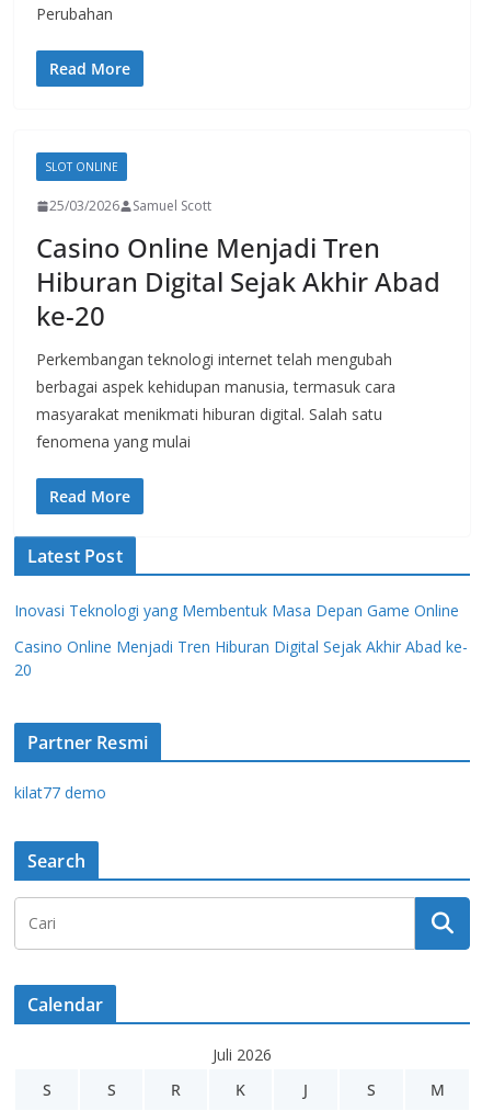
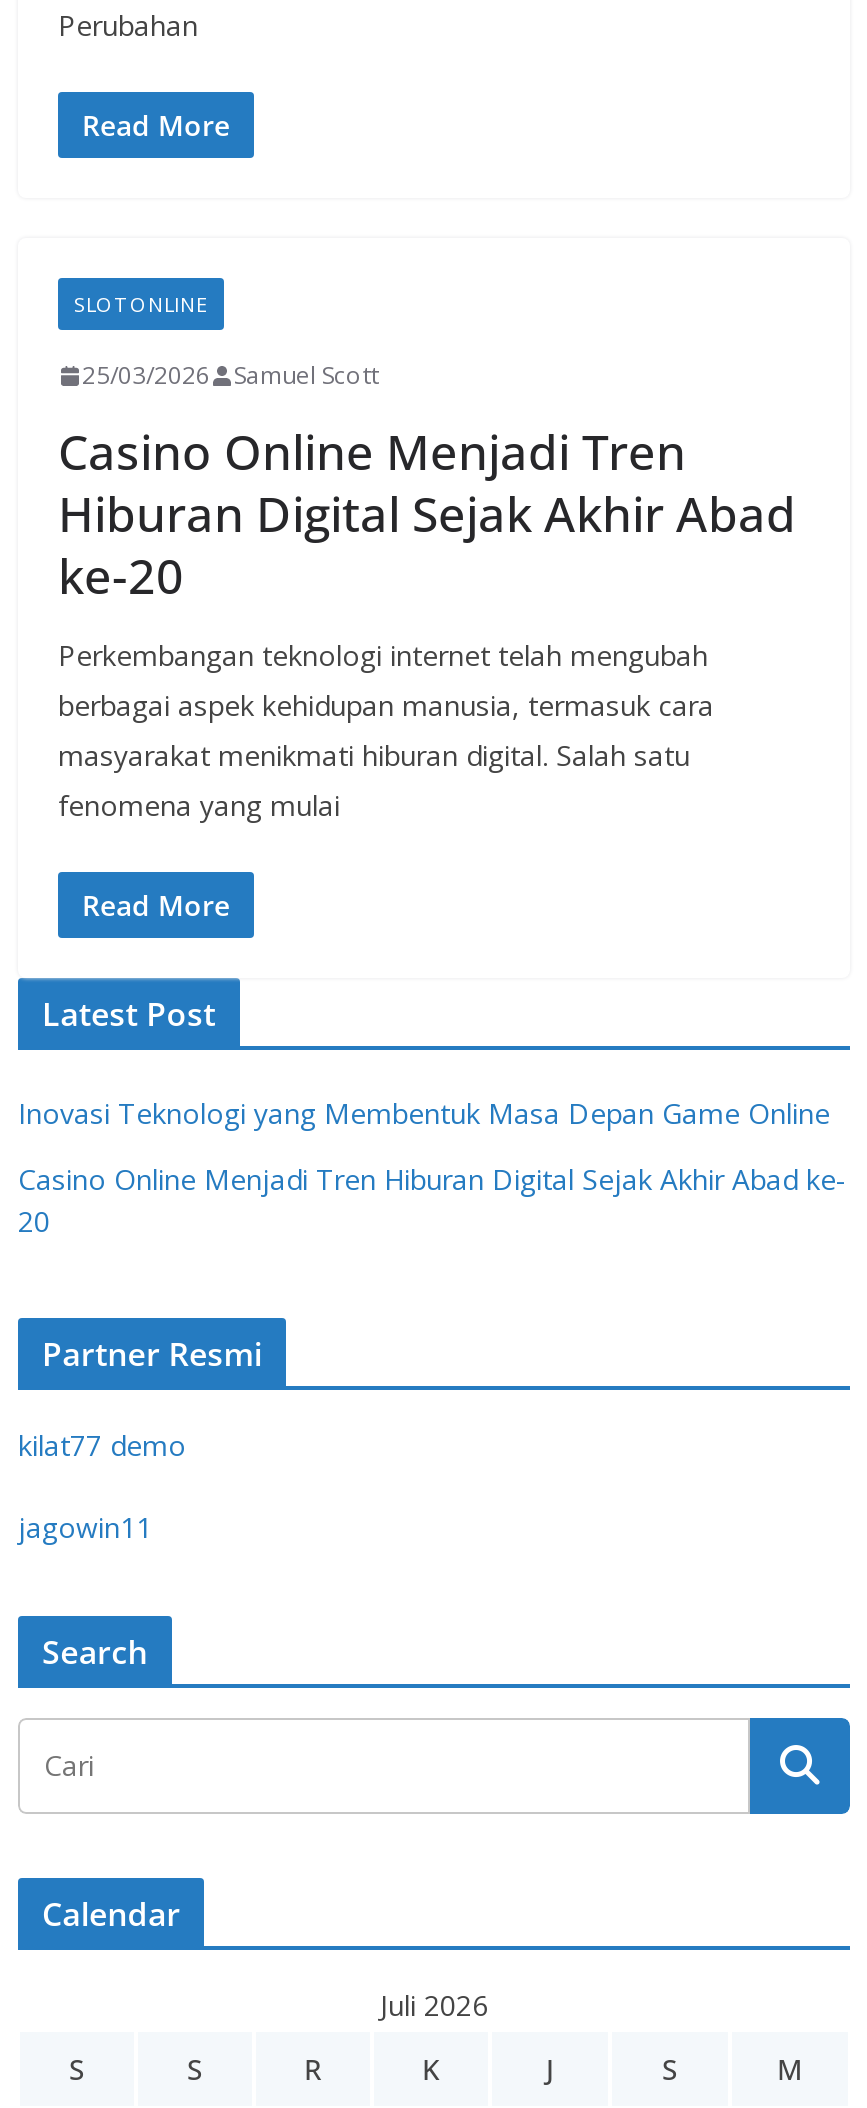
+ jagowin11
